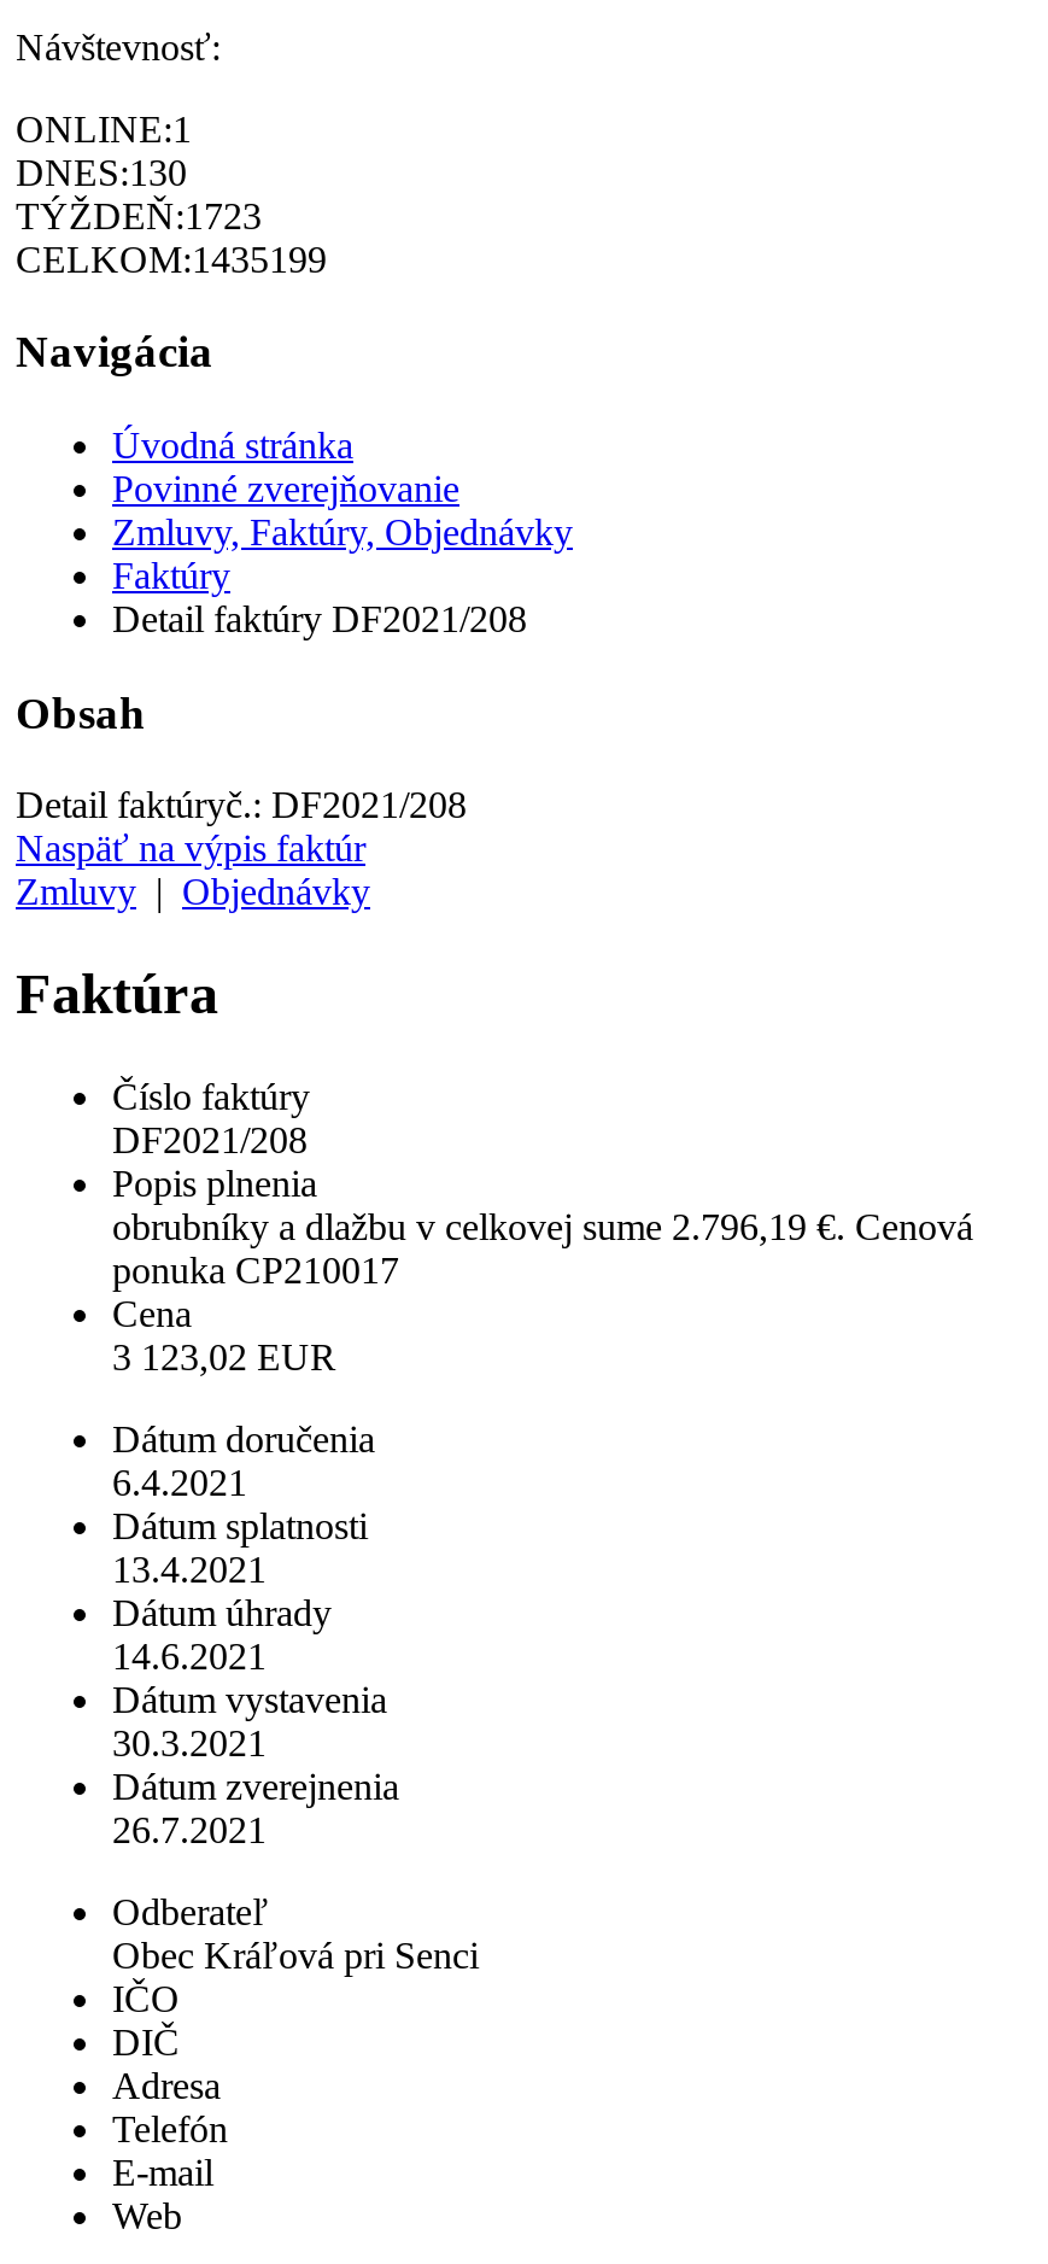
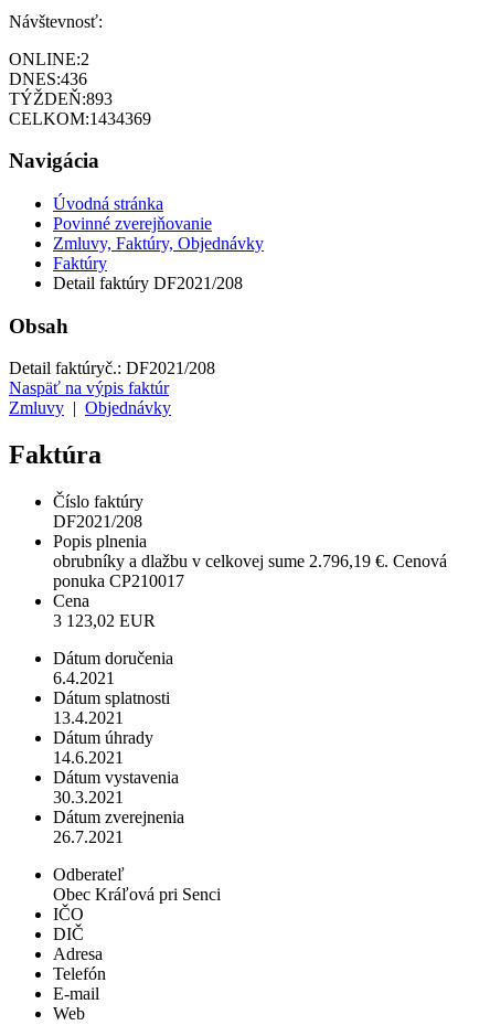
- ONLINE:1
+ ONLINE:2

- DNES:130
+ DNES:436

- TÝŽDEŇ:1723
+ TÝŽDEŇ:893

- CELKOM:1435199
+ CELKOM:1434369
